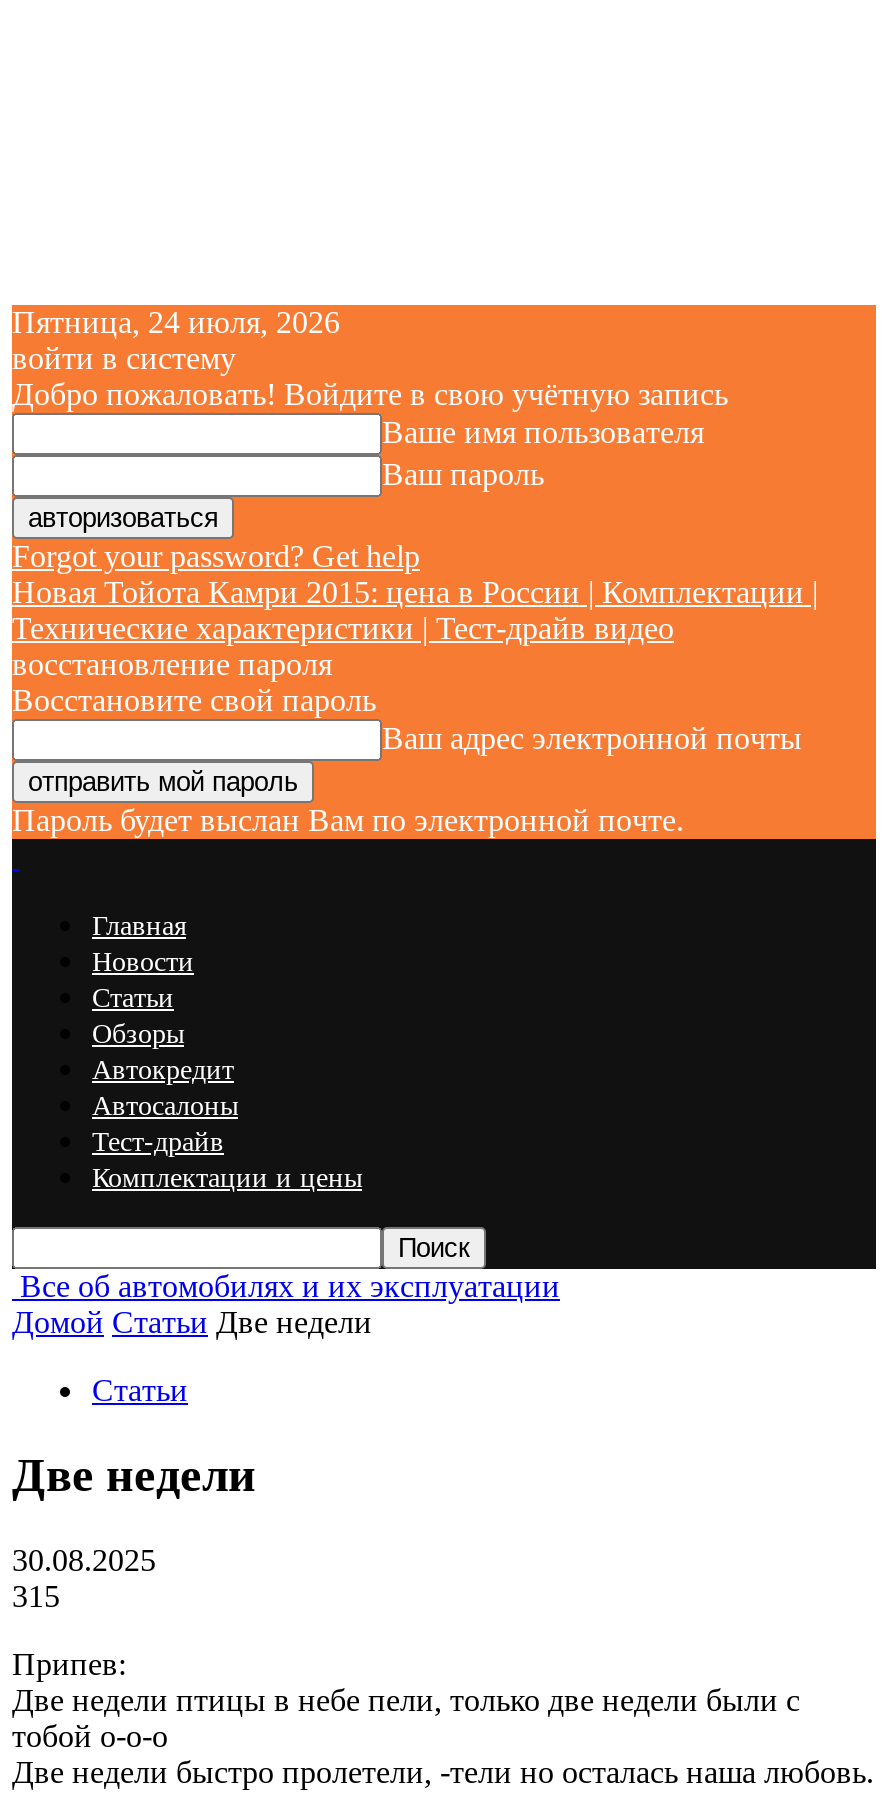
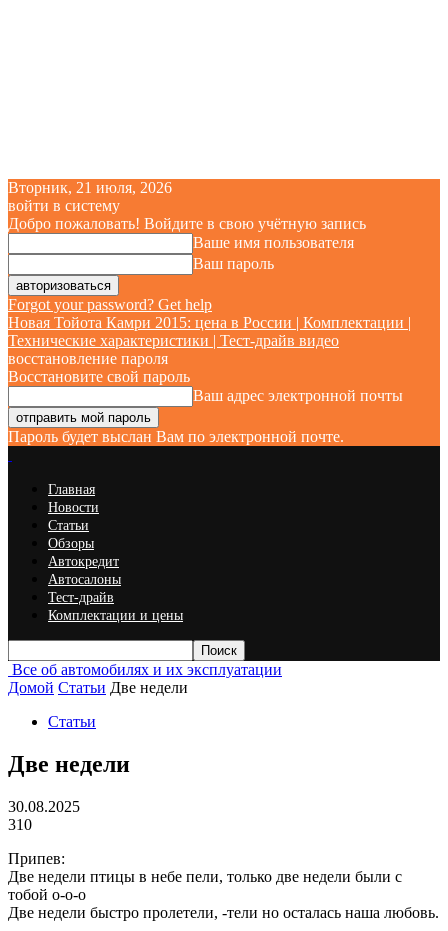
- Пятница, 24 июля, 2026
+ Вторник, 21 июля, 2026

- 315
+ 310
